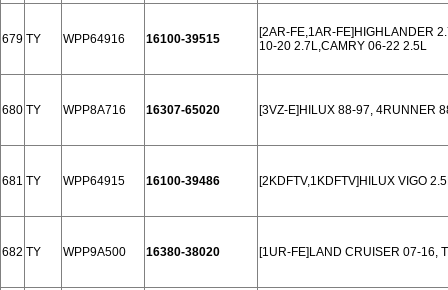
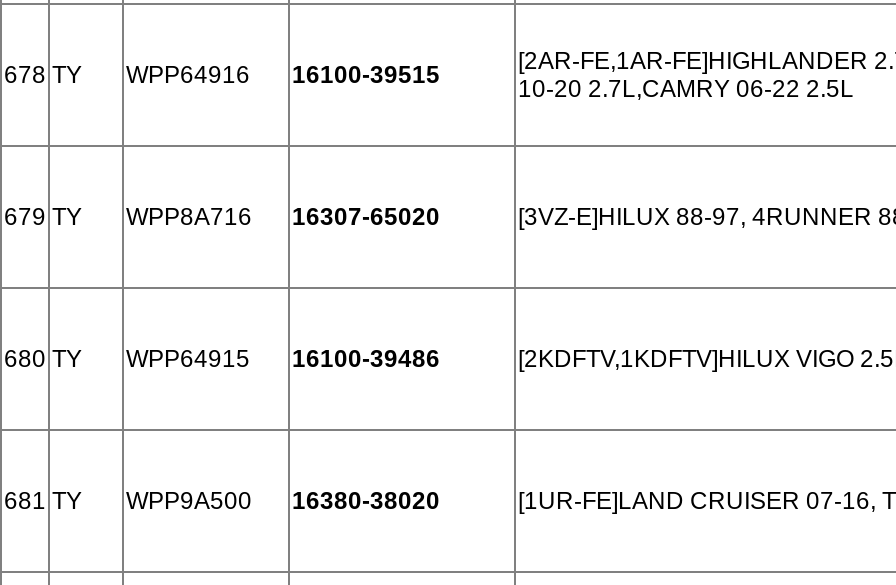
- 679 TY WPP64916 16100-39515
+ 678 TY WPP64916 16100-39515

- 680 TY WPP8A716 16307-65020
+ 679 TY WPP8A716 16307-65020

- 681 TY WPP64915 16100-39486
+ 680 TY WPP64915 16100-39486

- 682 TY WPP9A500 16380-38020
+ 681 TY WPP9A500 16380-38020
